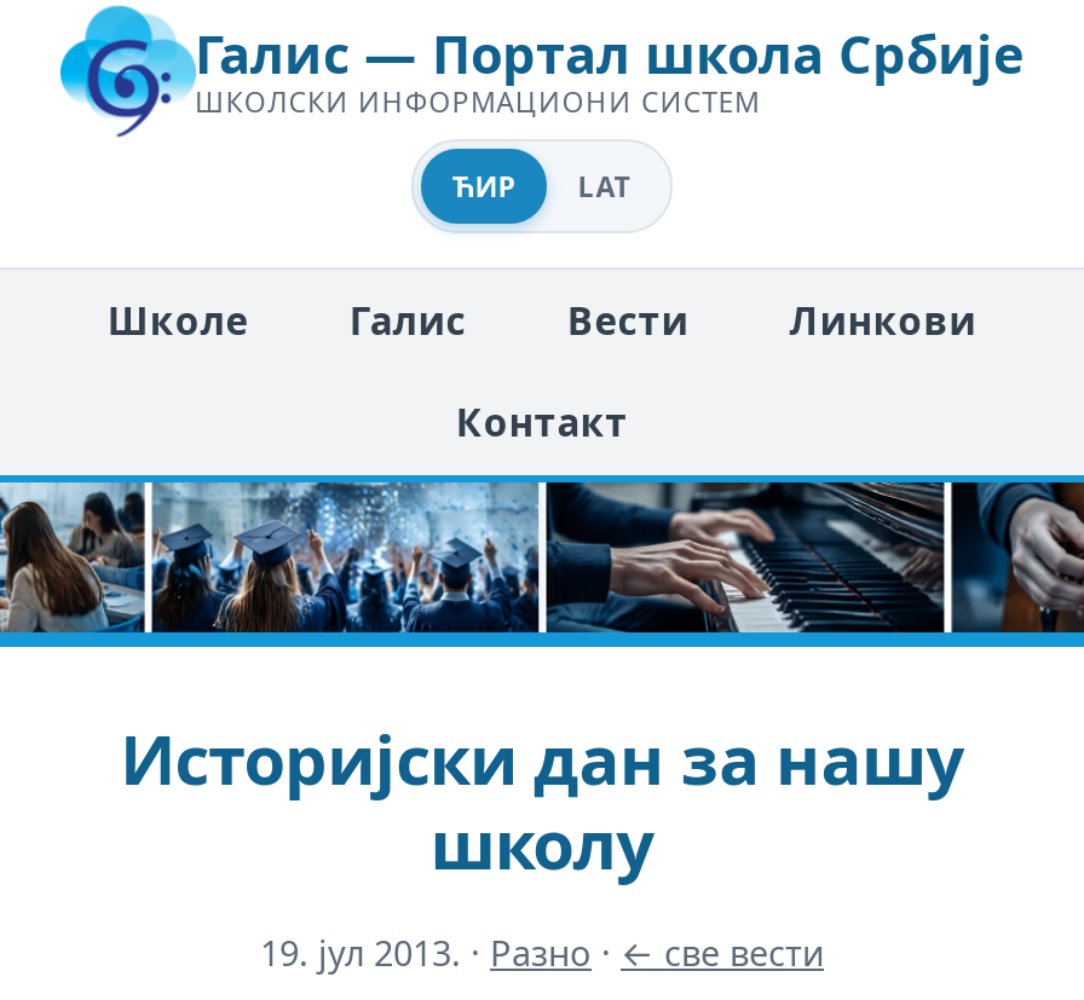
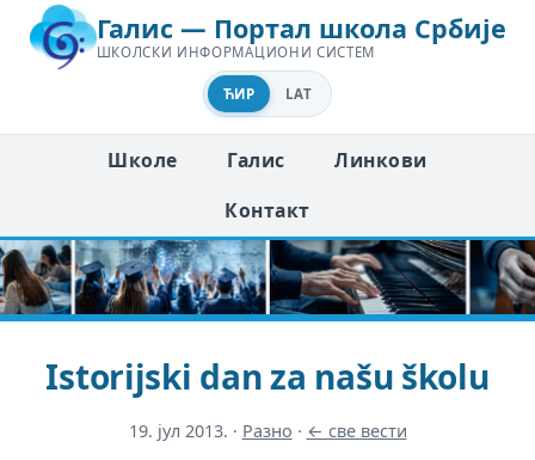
- Вести

- Историјски дан за нашу
- школу
+ Istorijski dan za našu školu
